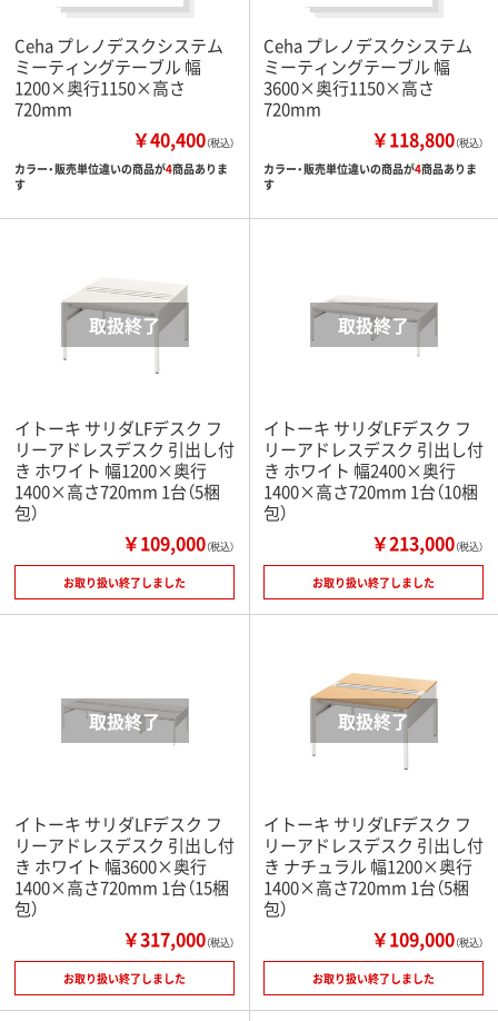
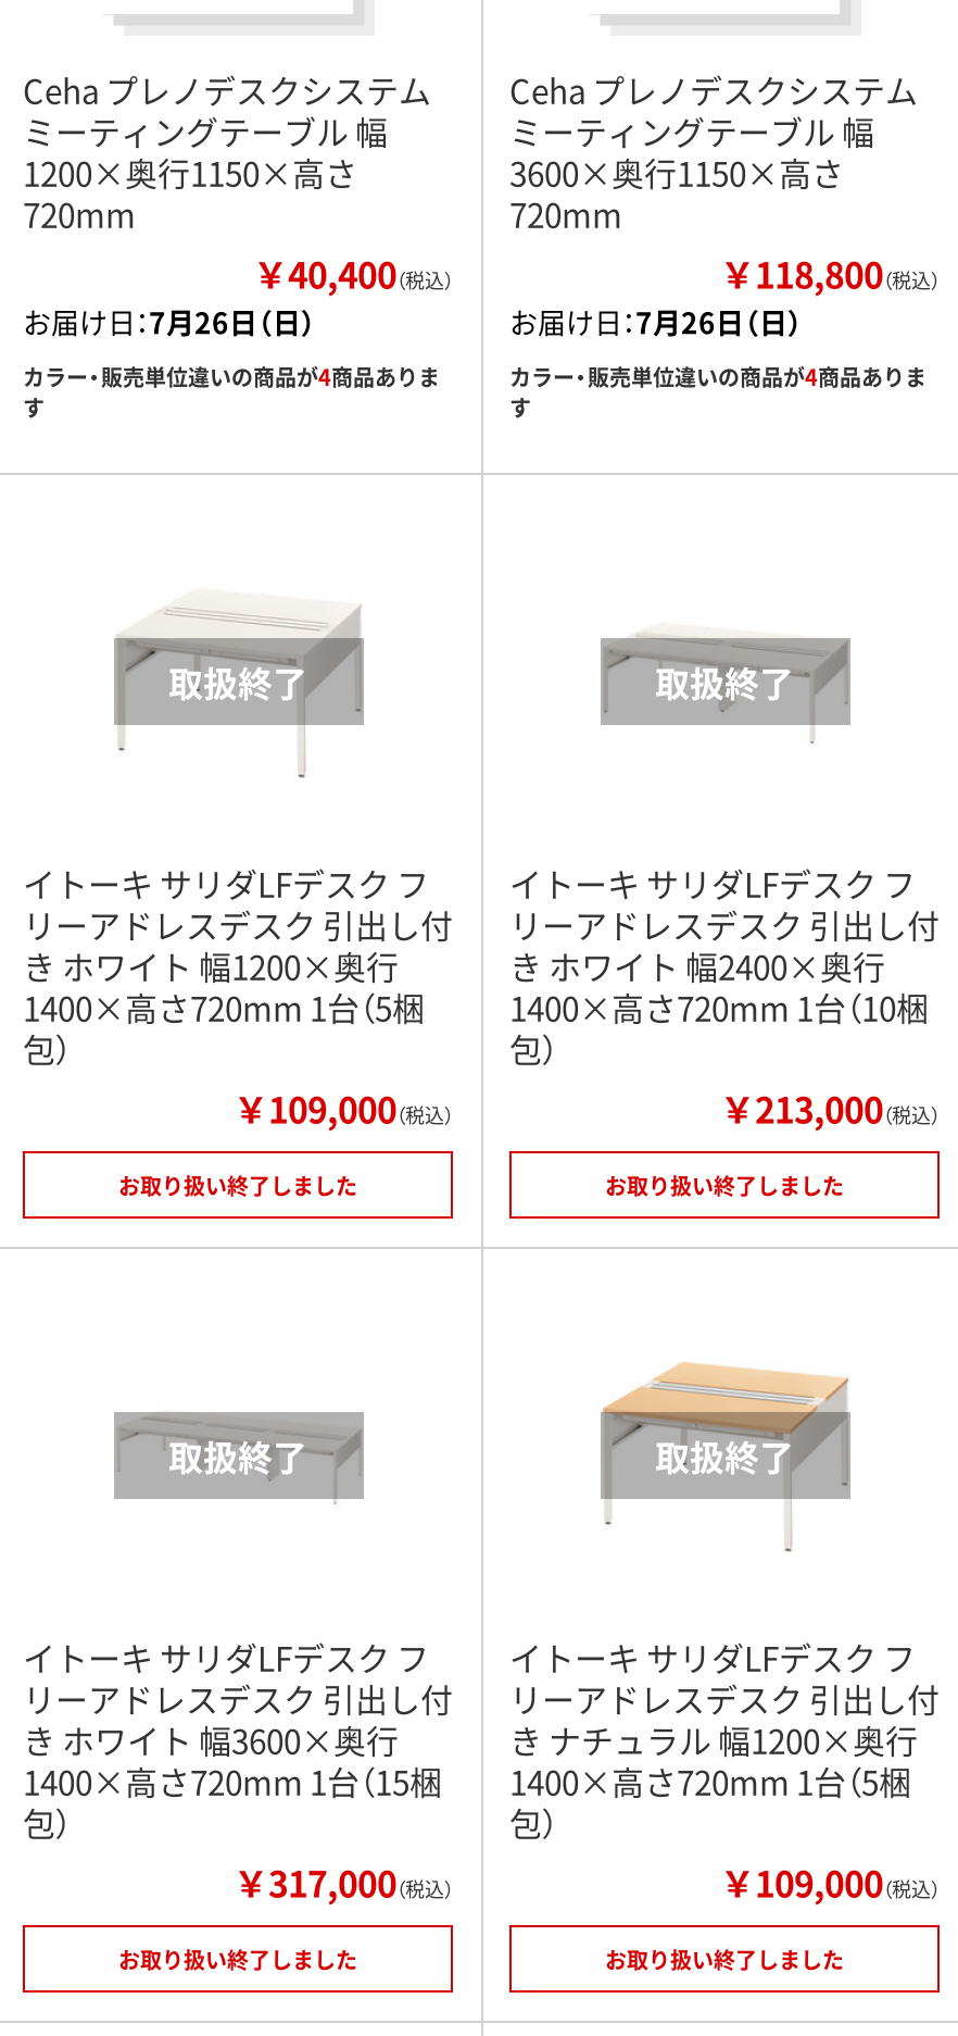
+ お届け日：7月26日（日）

+ お届け日：7月26日（日）
